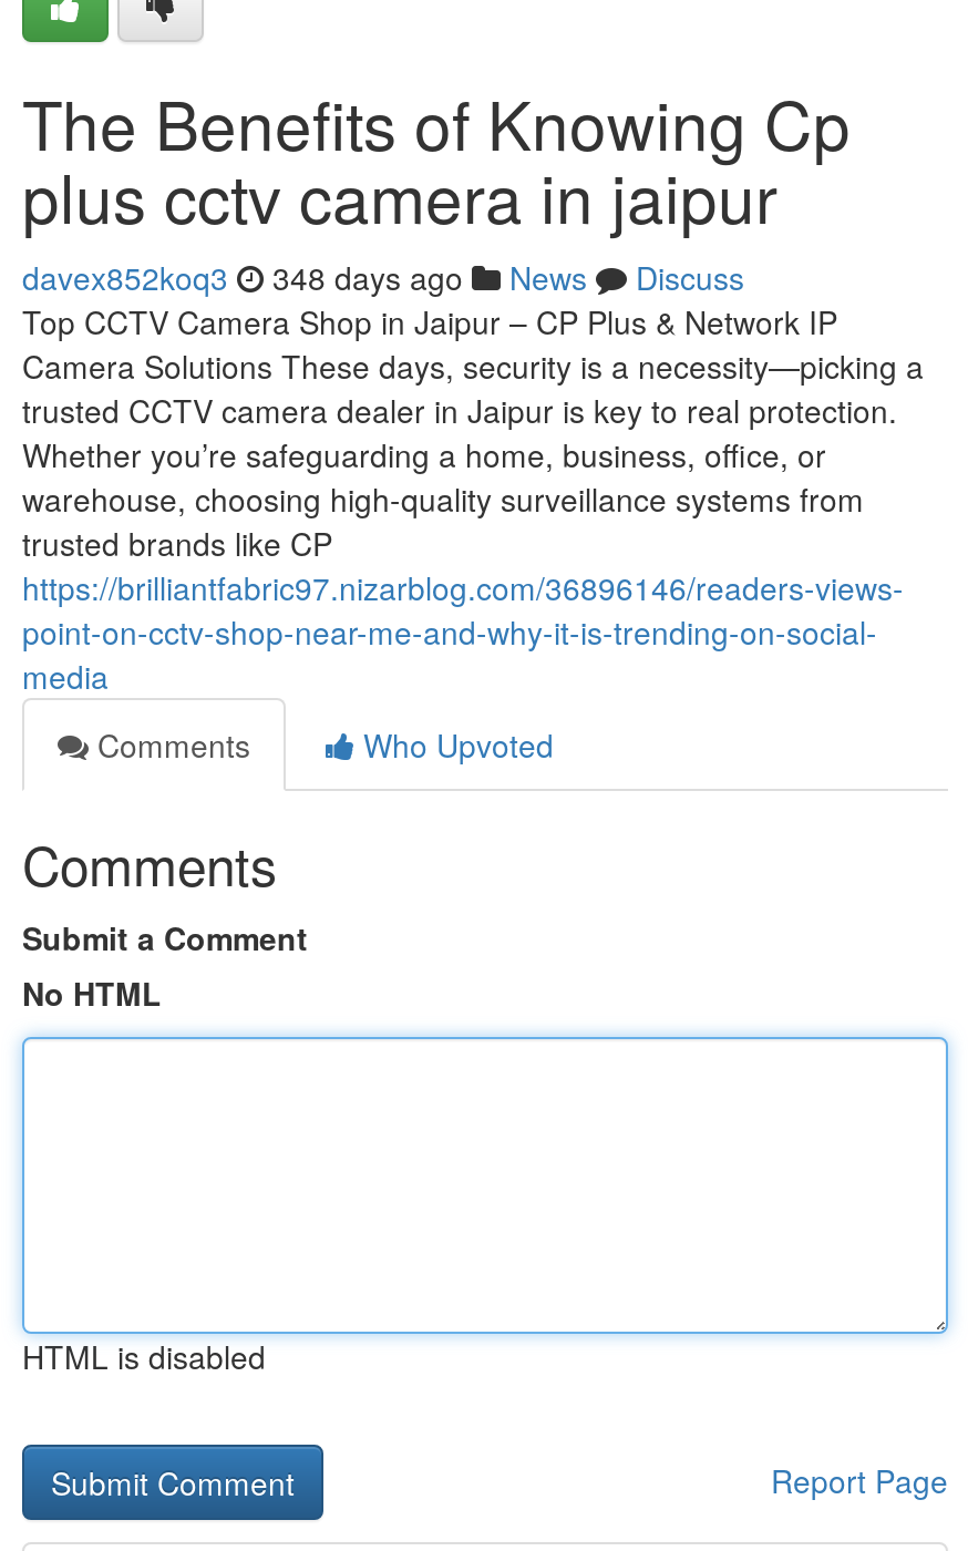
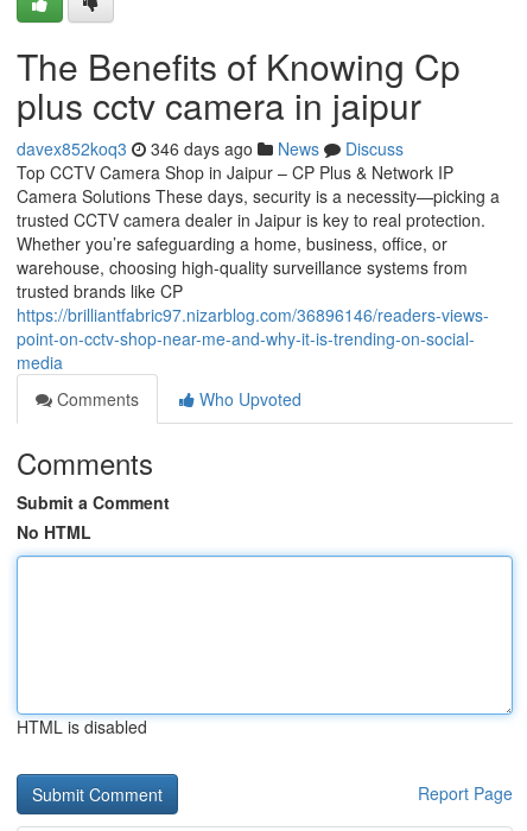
- davex852koq3 348 days ago News Discuss
+ davex852koq3 346 days ago News Discuss
